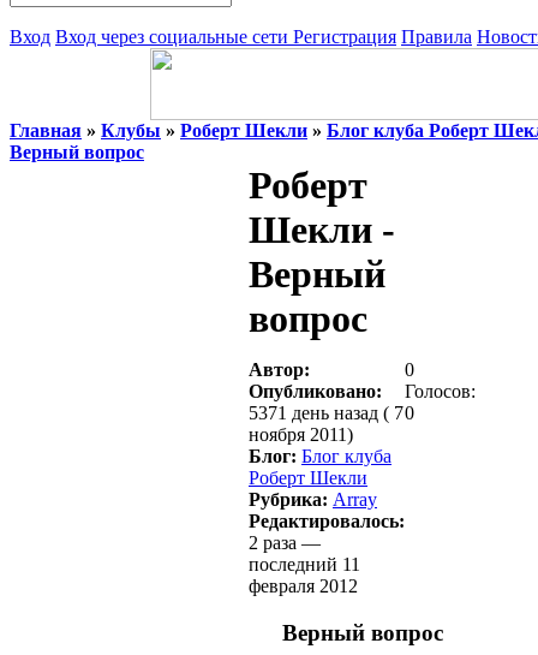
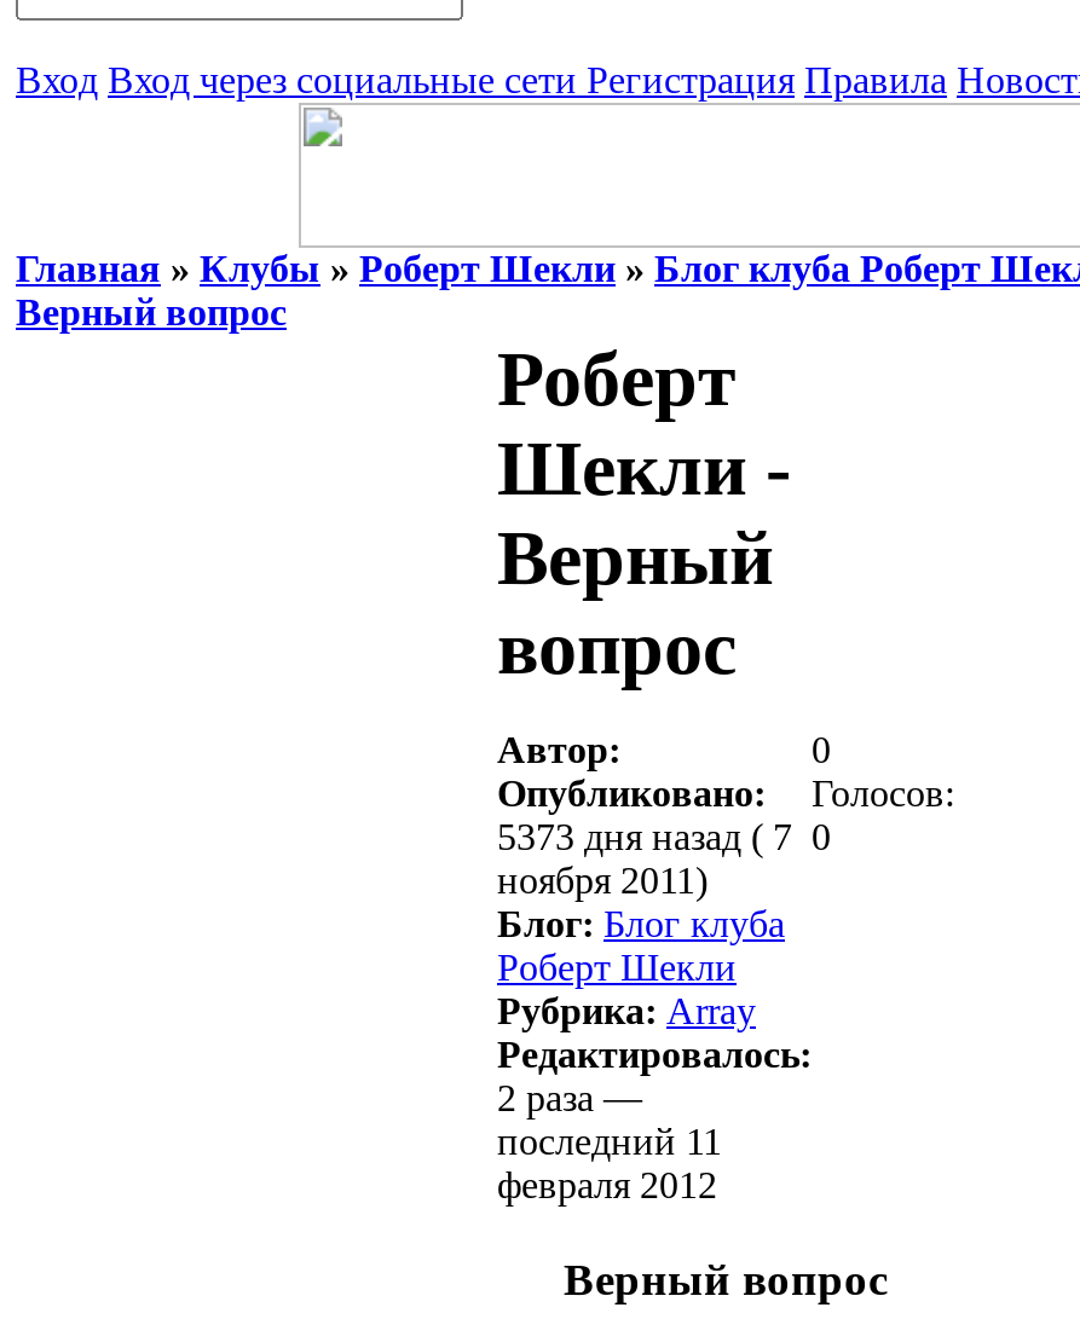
- 5371 день назад ( 7 0
+ 5373 дня назад ( 7 0
